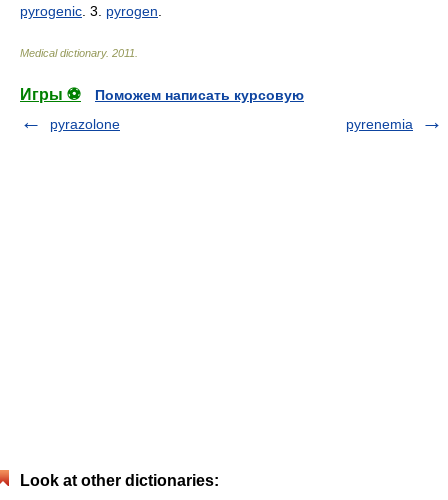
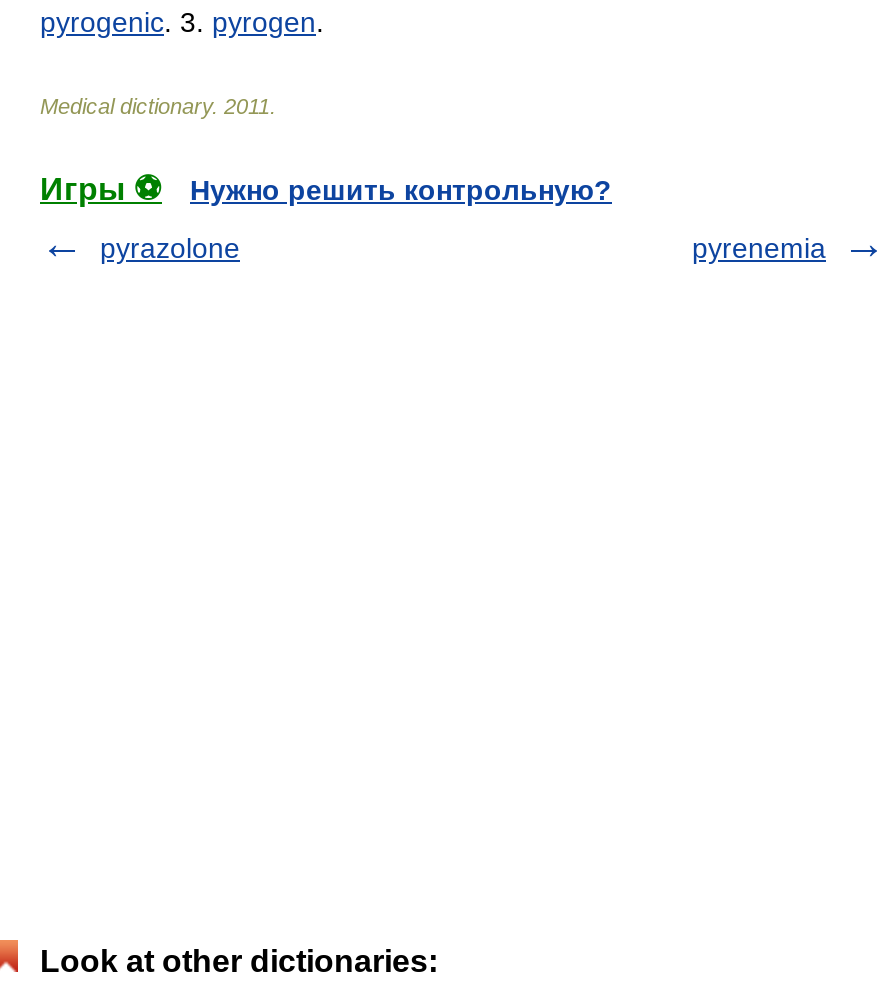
- Поможем написать курсовую
+ Нужно решить контрольную?
